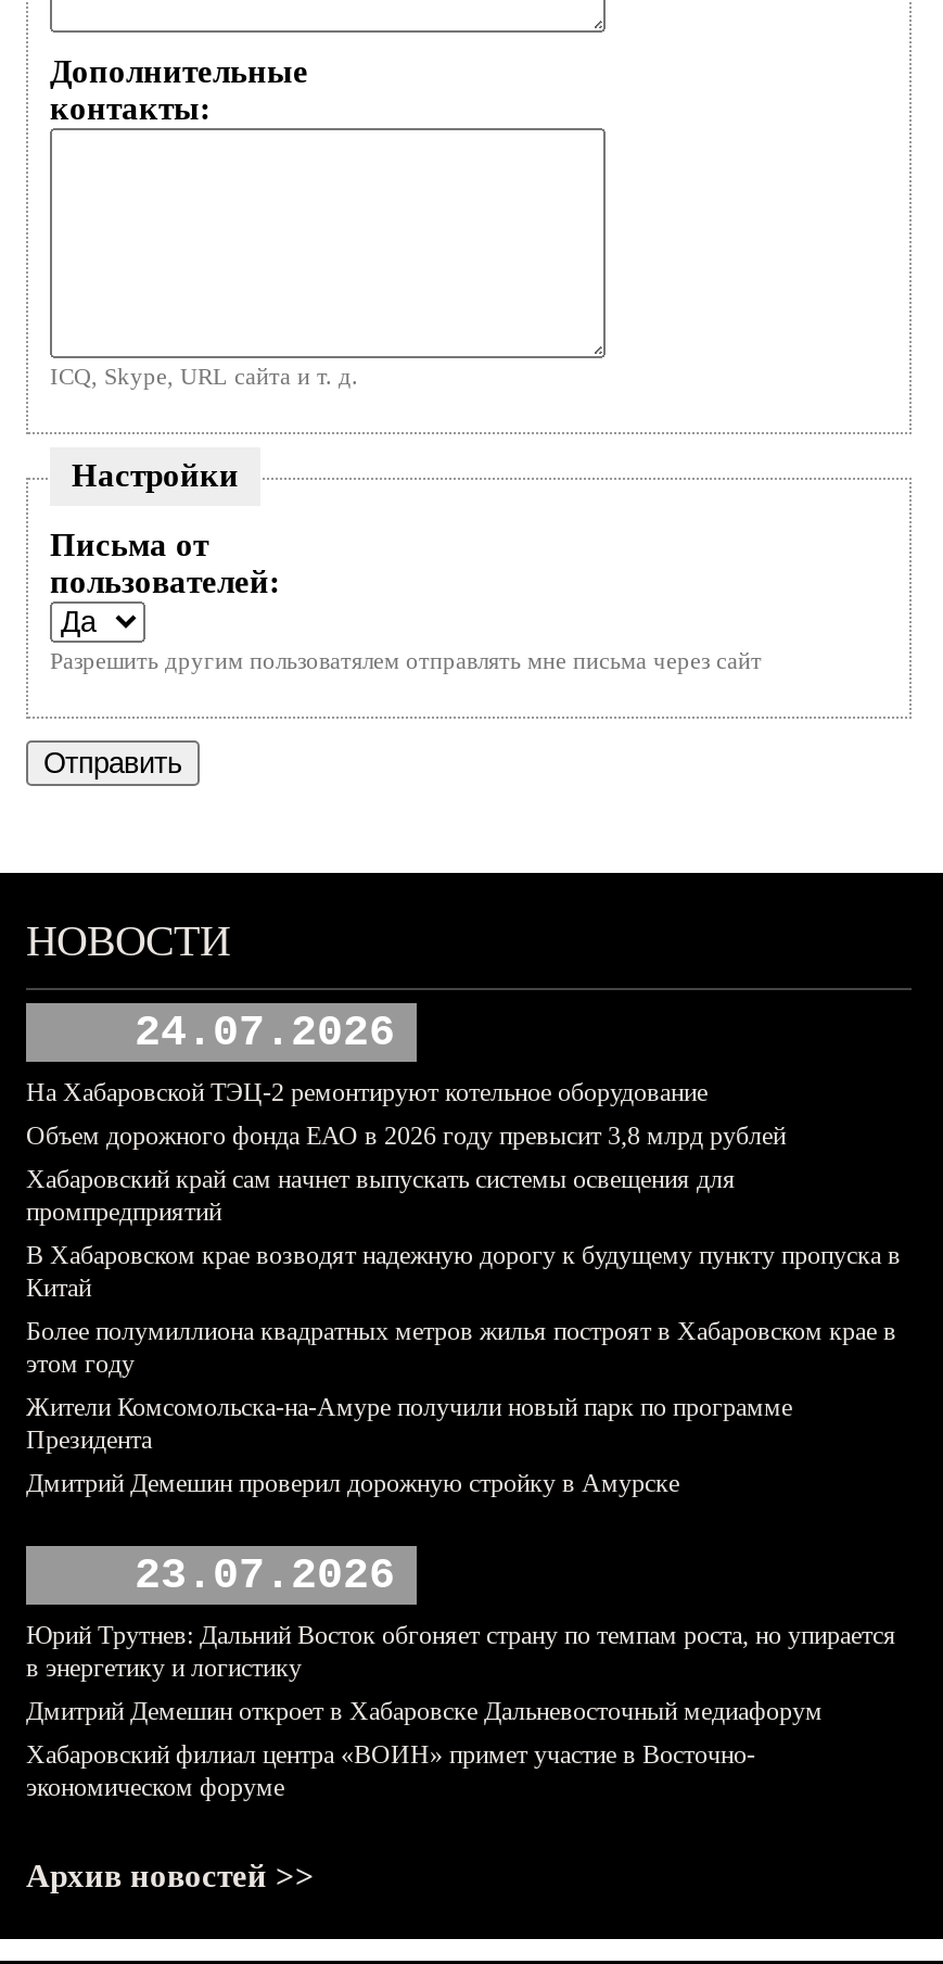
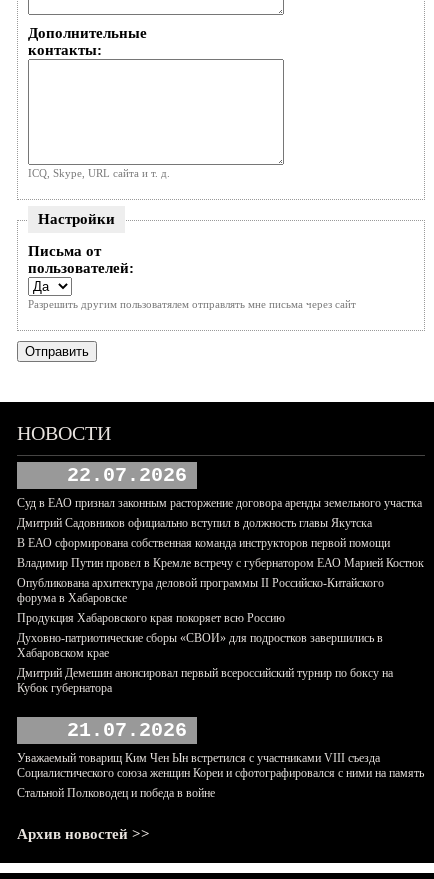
- 24.07.2026
- На Хабаровской ТЭЦ-2 ремонтируют котельное оборудование
- Объем дорожного фонда ЕАО в 2026 году превысит 3,8 млрд рублей
- Хабаровский край сам начнет выпускать системы освещения для
- промпредприятий
- В Хабаровском крае возводят надежную дорогу к будущему пункту пропуска в
- Китай
- Более полумиллиона квадратных метров жилья построят в Хабаровском крае в
- этом году
- Жители Комсомольска-на-Амуре получили новый парк по программе
- Президента
- Дмитрий Демешин проверил дорожную стройку в Амурске
+ 22.07.2026
+ Суд в ЕАО признал законным расторжение договора аренды земельного участка
+ Дмитрий Садовников официально вступил в должность главы Якутска
+ В ЕАО сформирована собственная команда инструкторов первой помощи
+ Владимир Путин провел в Кремле встречу с губернатором ЕАО Марией Костюк
+ Опубликована архитектура деловой программы II Российско-Китайского
+ форума в Хабаровске
+ Продукция Хабаровского края покоряет всю Россию
+ Духовно-патриотические сборы «СВОИ» для подростков завершились в
+ Хабаровском крае
+ Дмитрий Демешин анонсировал первый всероссийский турнир по боксу на
+ Кубок губернатора

- 23.07.2026
- Юрий Трутнев: Дальний Восток обгоняет страну по темпам роста, но упирается
- в энергетику и логистику
- Дмитрий Демешин откроет в Хабаровске Дальневосточный медиафорум
- Хабаровский филиал центра «ВОИН» примет участие в Восточно-
- экономическом форуме
+ 21.07.2026
+ Уважаемый товарищ Ким Чен Ын встретился с участниками VIII съезда
+ Социалистического союза женщин Кореи и сфотографировался с ними на память
+ Стальной Полководец и победа в войне
